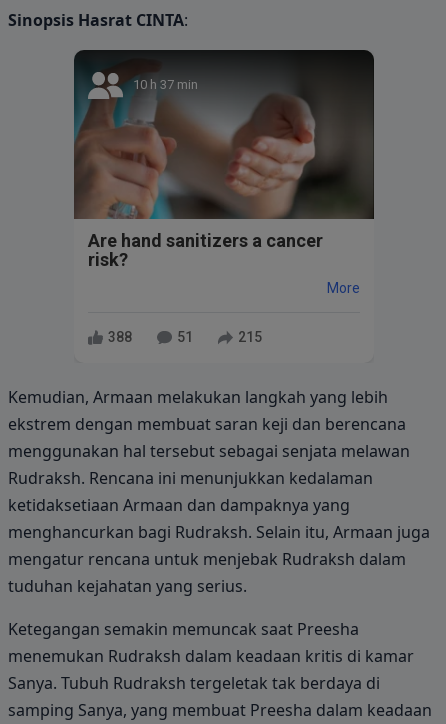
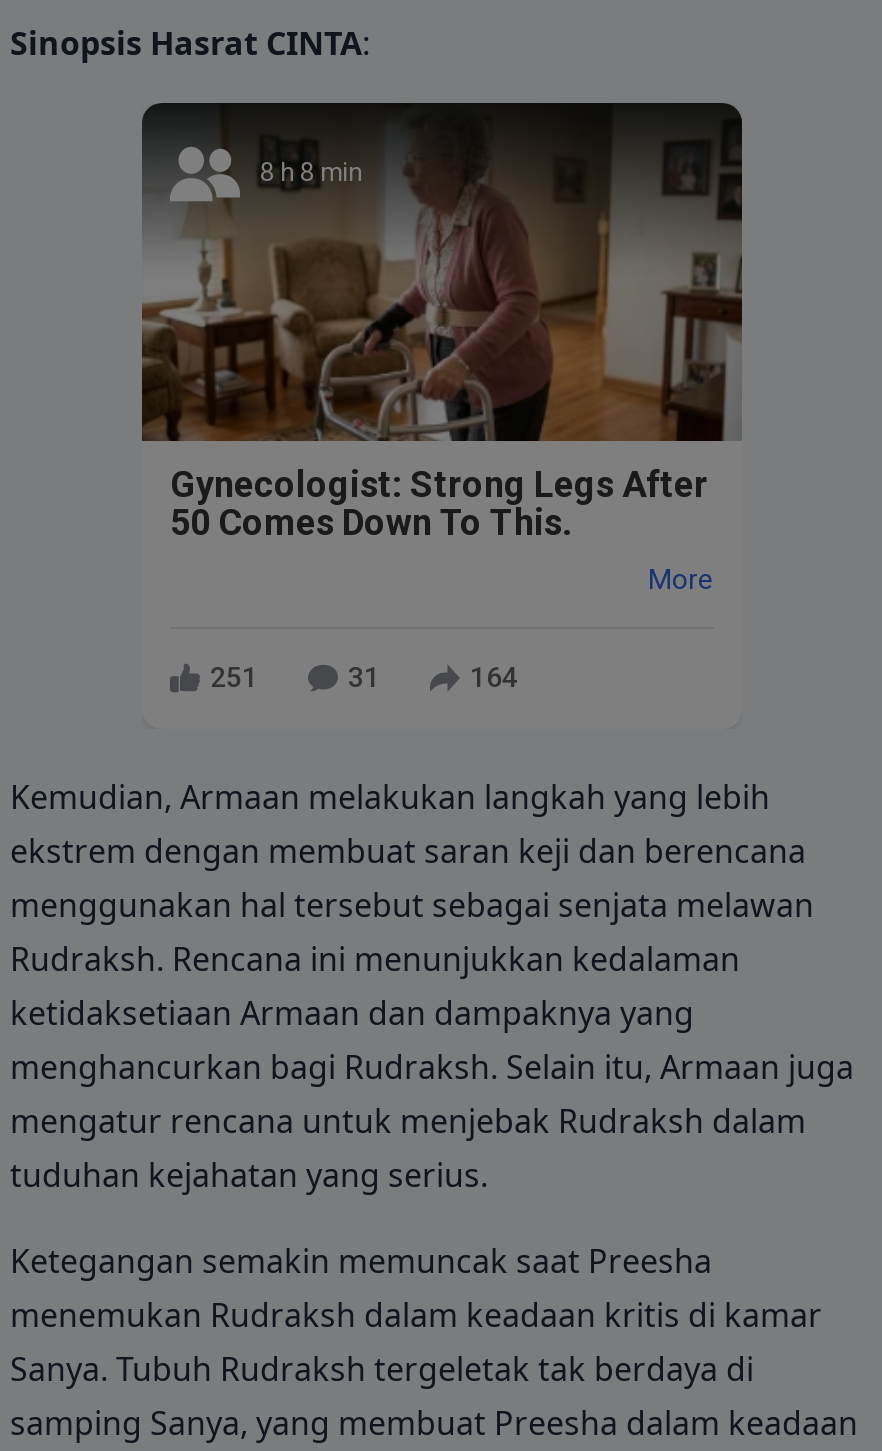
- [image]
- 10 h 37 min
+ [image]
+ 8 h 8 min

- Are hand sanitizers a cancer
- risk?
+ Gynecologist: Strong Legs After
+ 50 Comes Down To This.

- 388
+ 251

- 51
+ 31

- 215
+ 164
